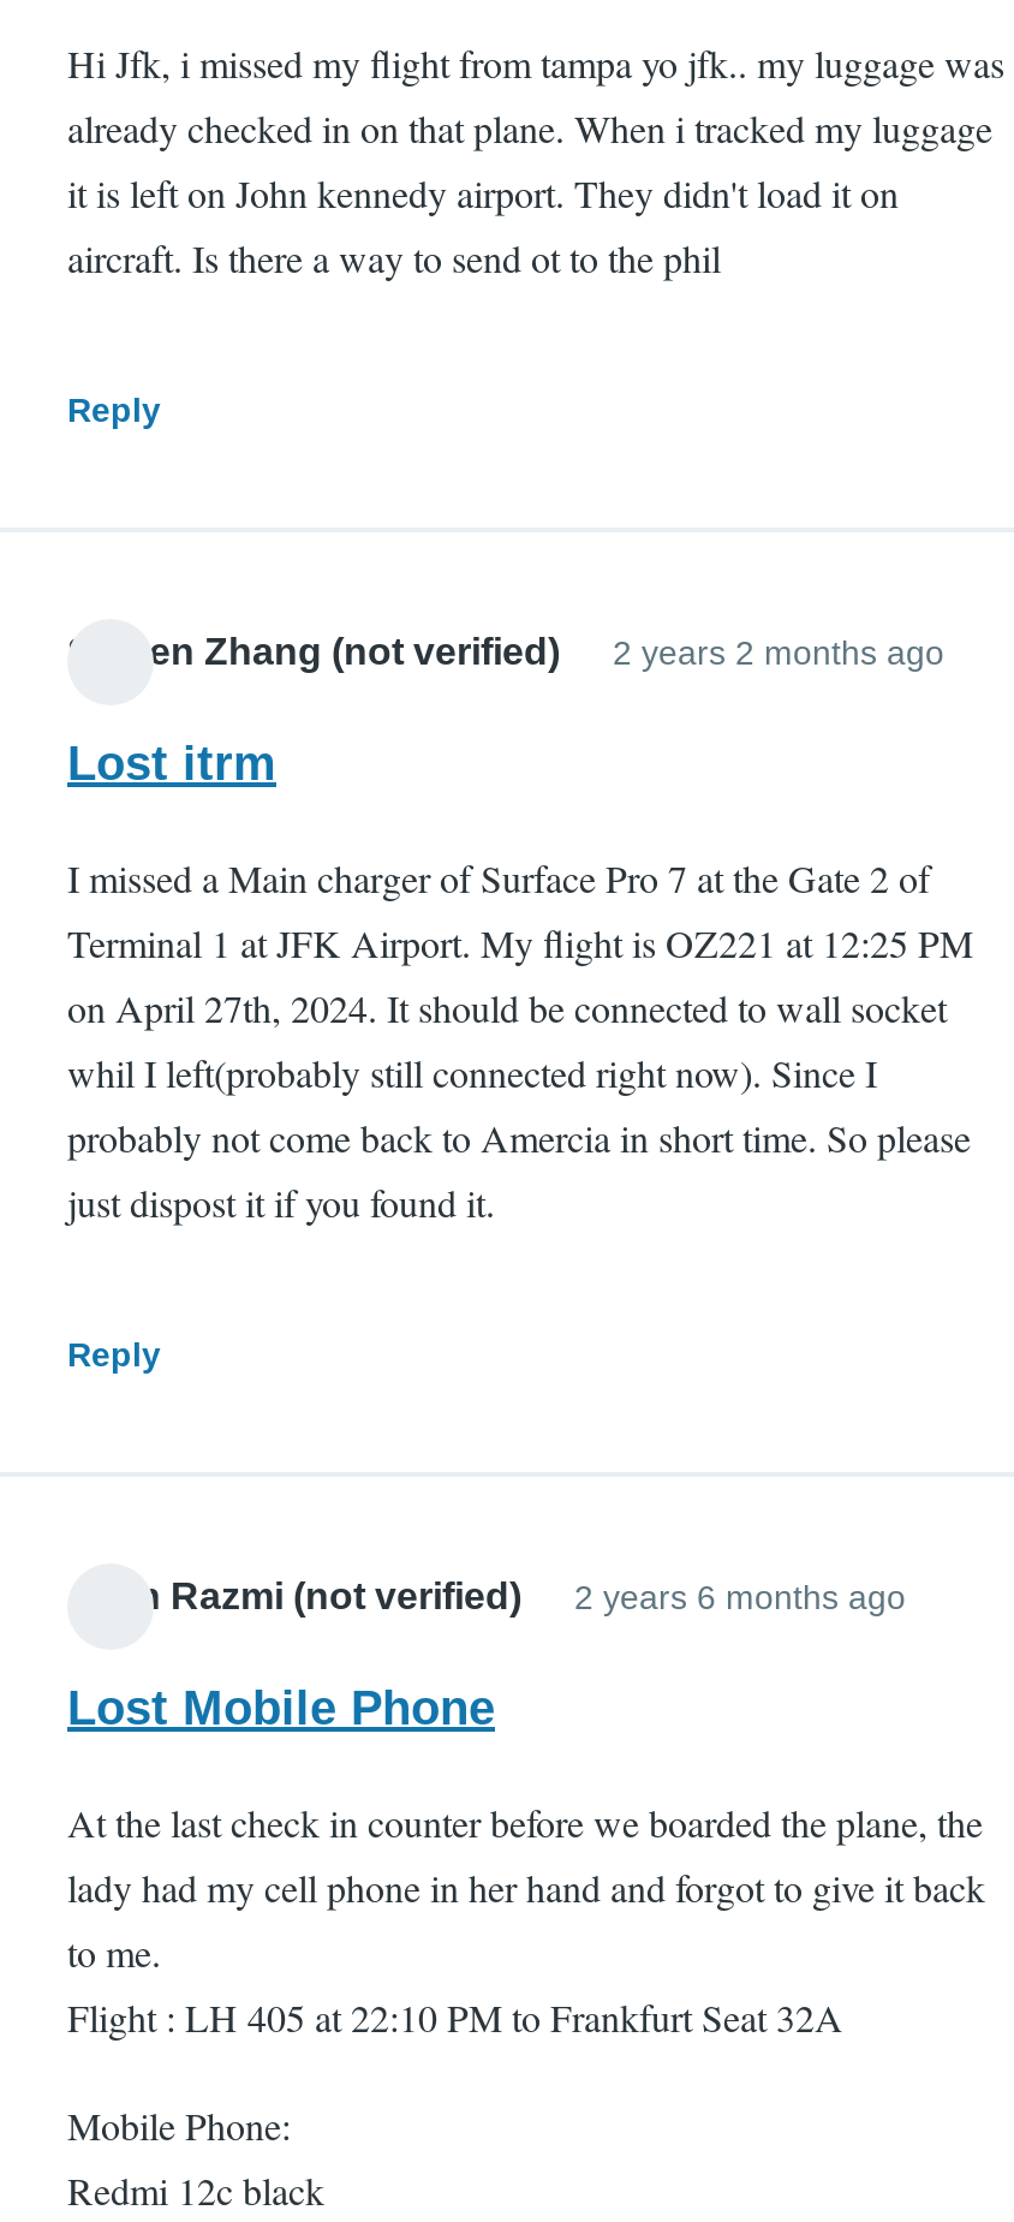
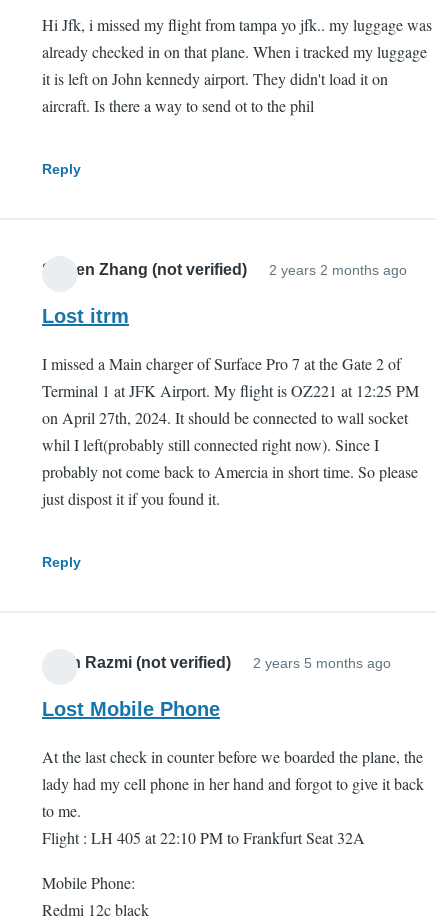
- 2 years 6 months ago
+ 2 years 5 months ago
